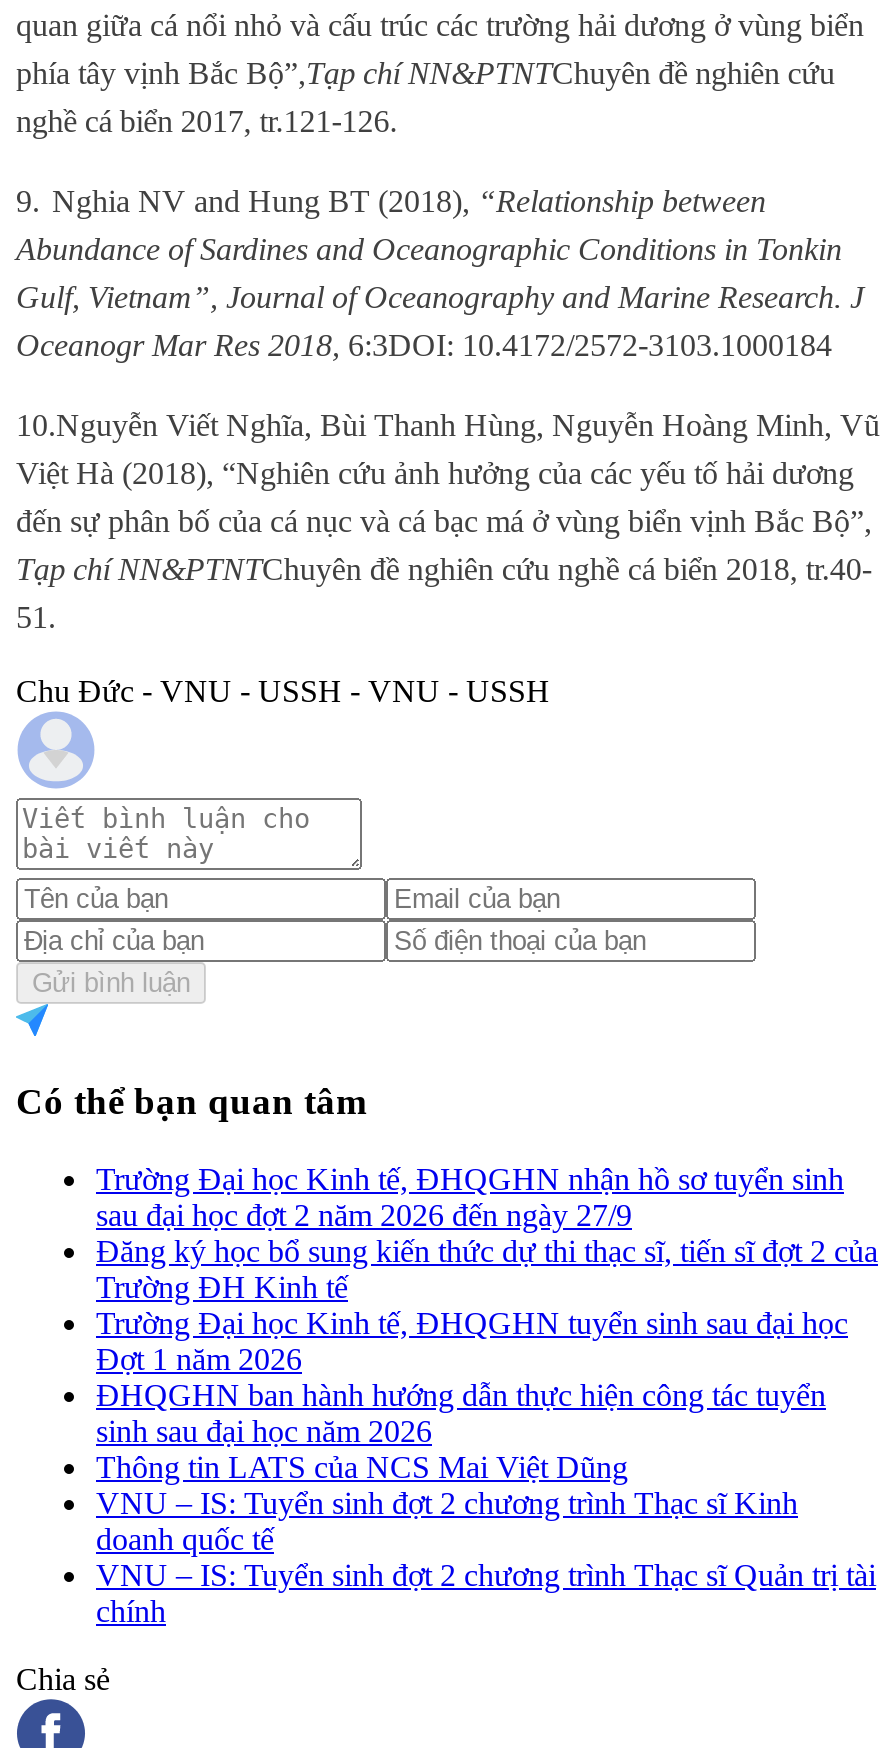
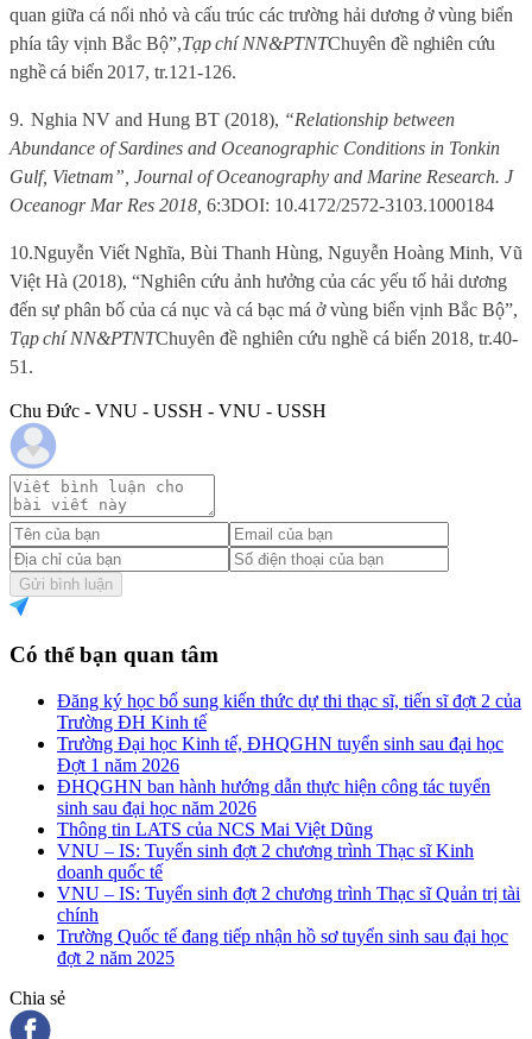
- Trường Đại học Kinh tế, ĐHQGHN nhận hồ sơ tuyển sinh
- sau đại học đợt 2 năm 2026 đến ngày 27/9

moved up: Đăng ký học bổ sung kiến thức dự thi thạc sĩ, tiến sĩ đợt 2 của | Trường ĐH Kinh tế | Trường Đại học Kinh tế, ĐHQGHN tuyển sinh sau đại học | ... | VNU – IS: Tuyển sinh đợt 2 chương trình Thạc sĩ Quản trị tài | chính

+ Trường Quốc tế đang tiếp nhận hồ sơ tuyển sinh sau đại học
+ đợt 2 năm 2025
